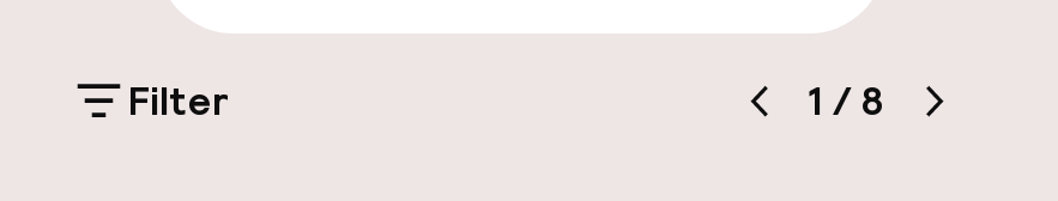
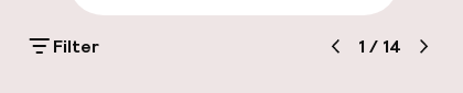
- 1 / 8
+ 1 / 14
